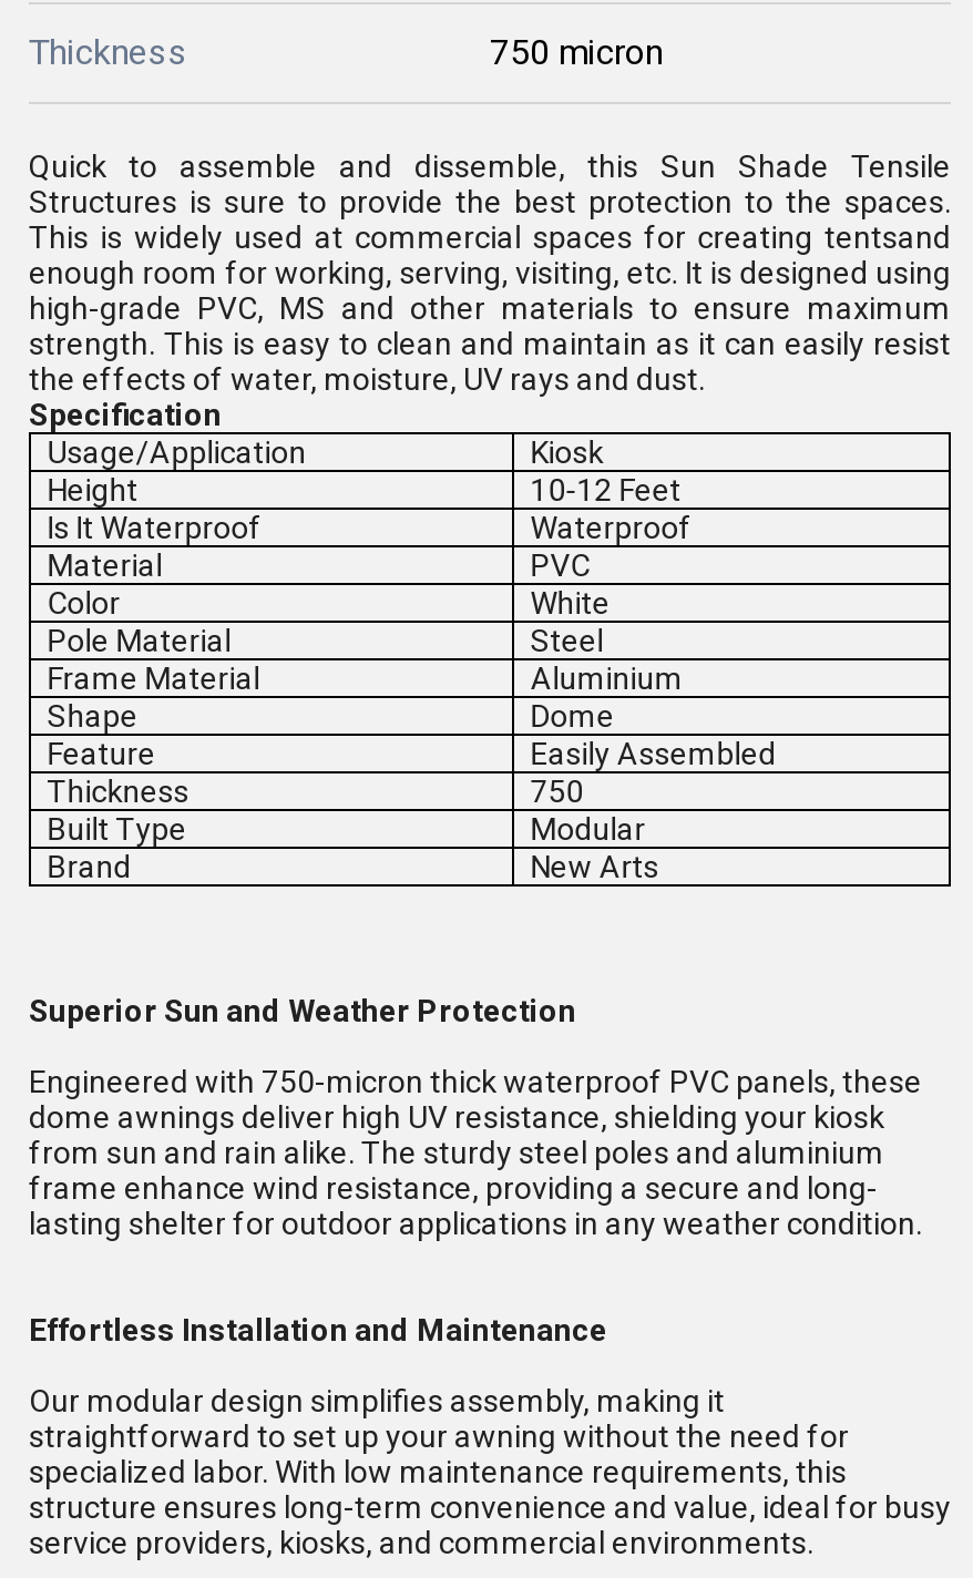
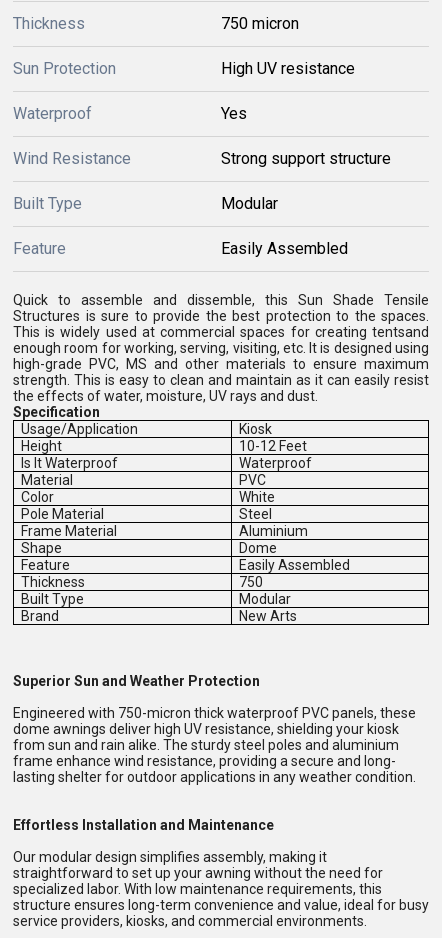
+ Sun Protection
+ High UV resistance
+ Waterproof
+ Yes
+ Wind Resistance
+ Strong support structure
+ Built Type
+ Modular
+ Feature
+ Easily Assembled
